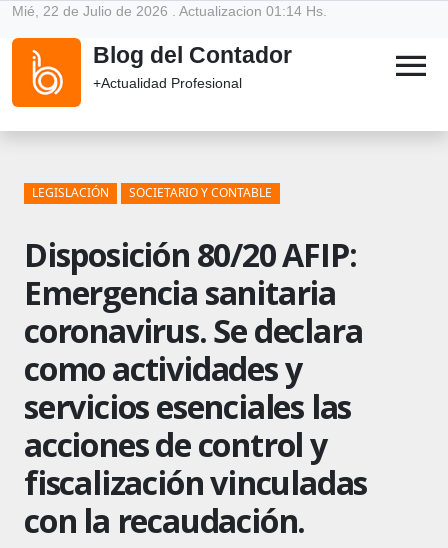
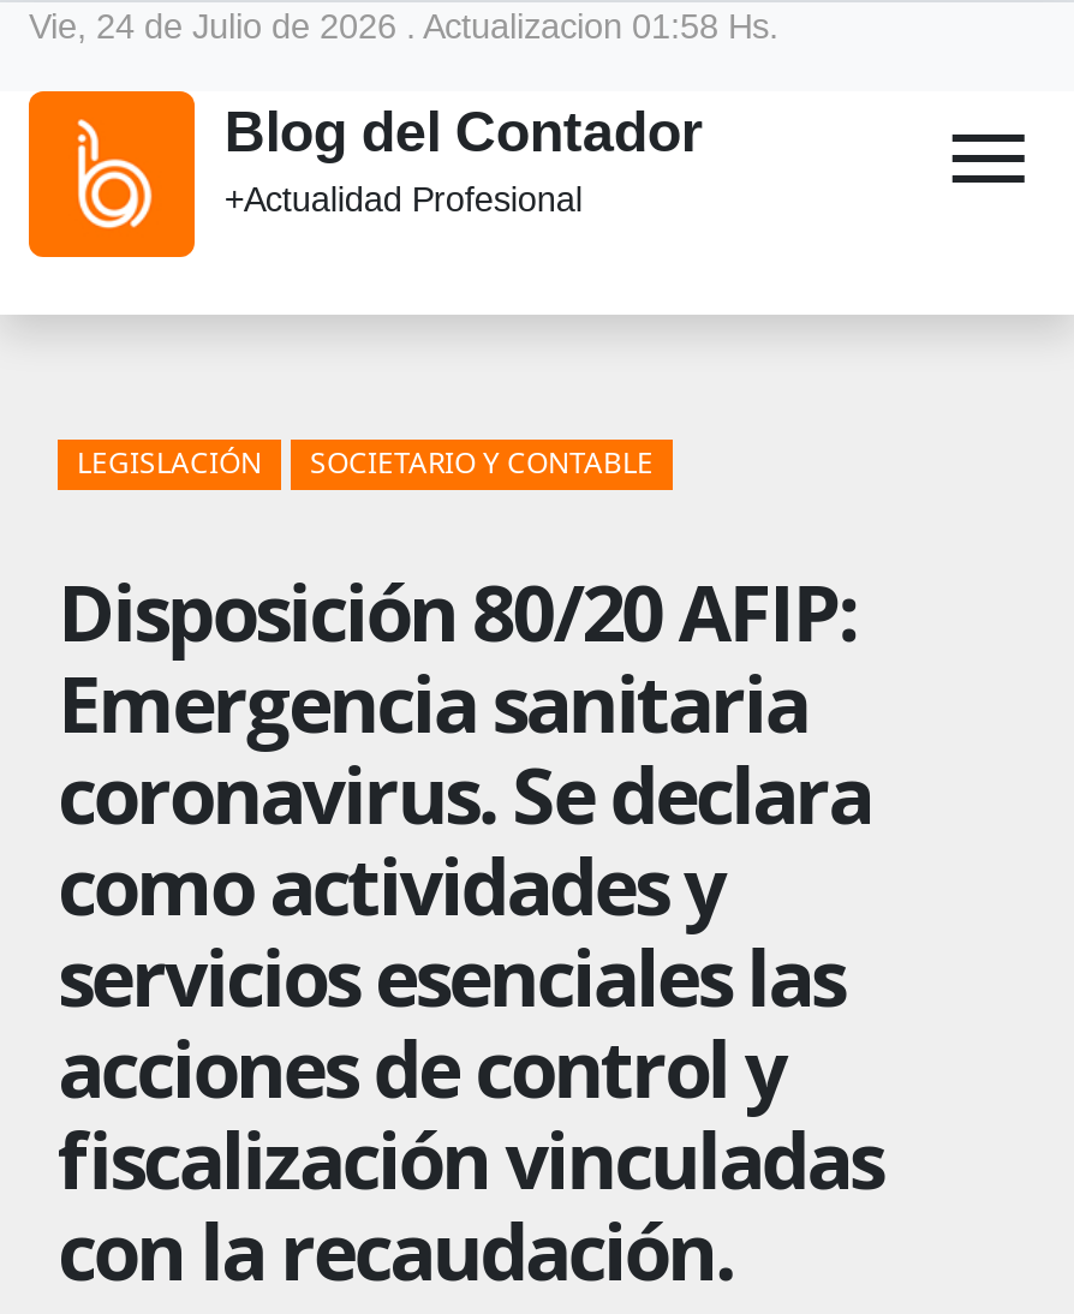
- Mié, 22 de Julio de 2026 . Actualizacion 01:14 Hs.
+ Vie, 24 de Julio de 2026 . Actualizacion 01:58 Hs.
